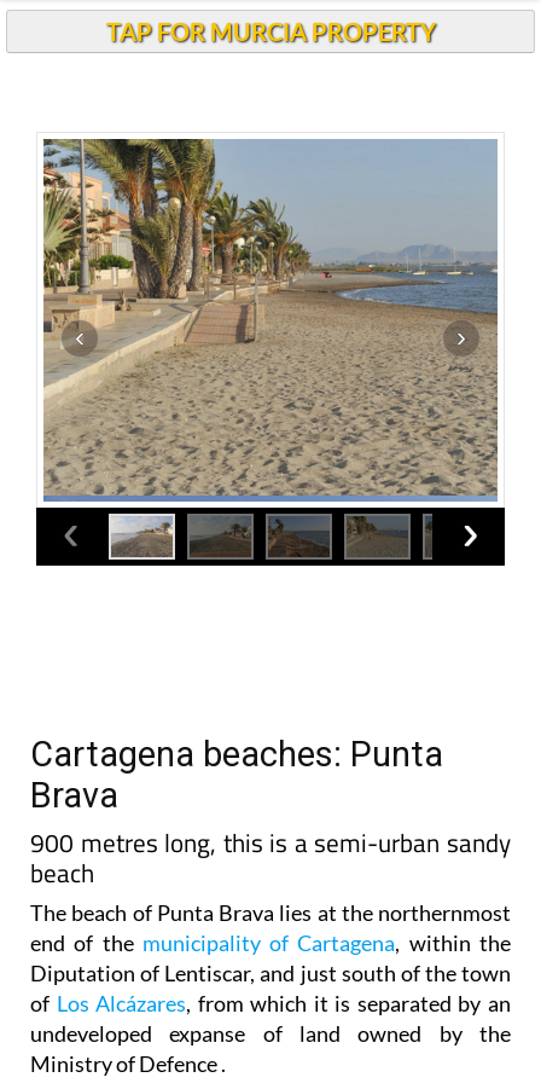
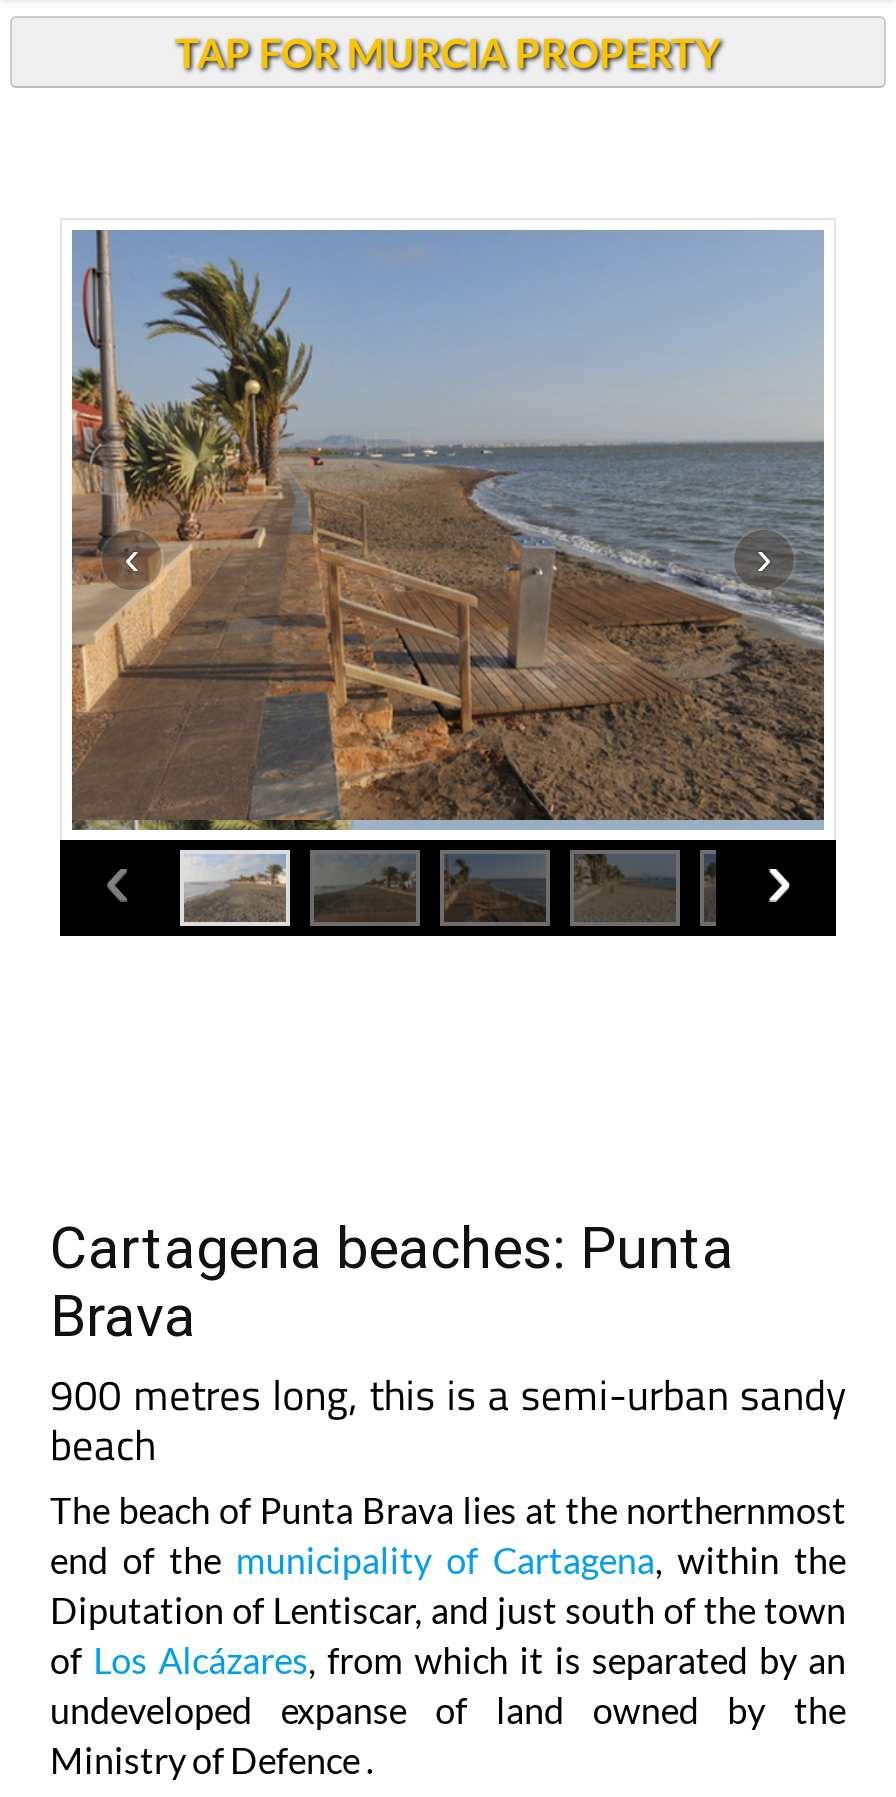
- [image]
+ [image]
